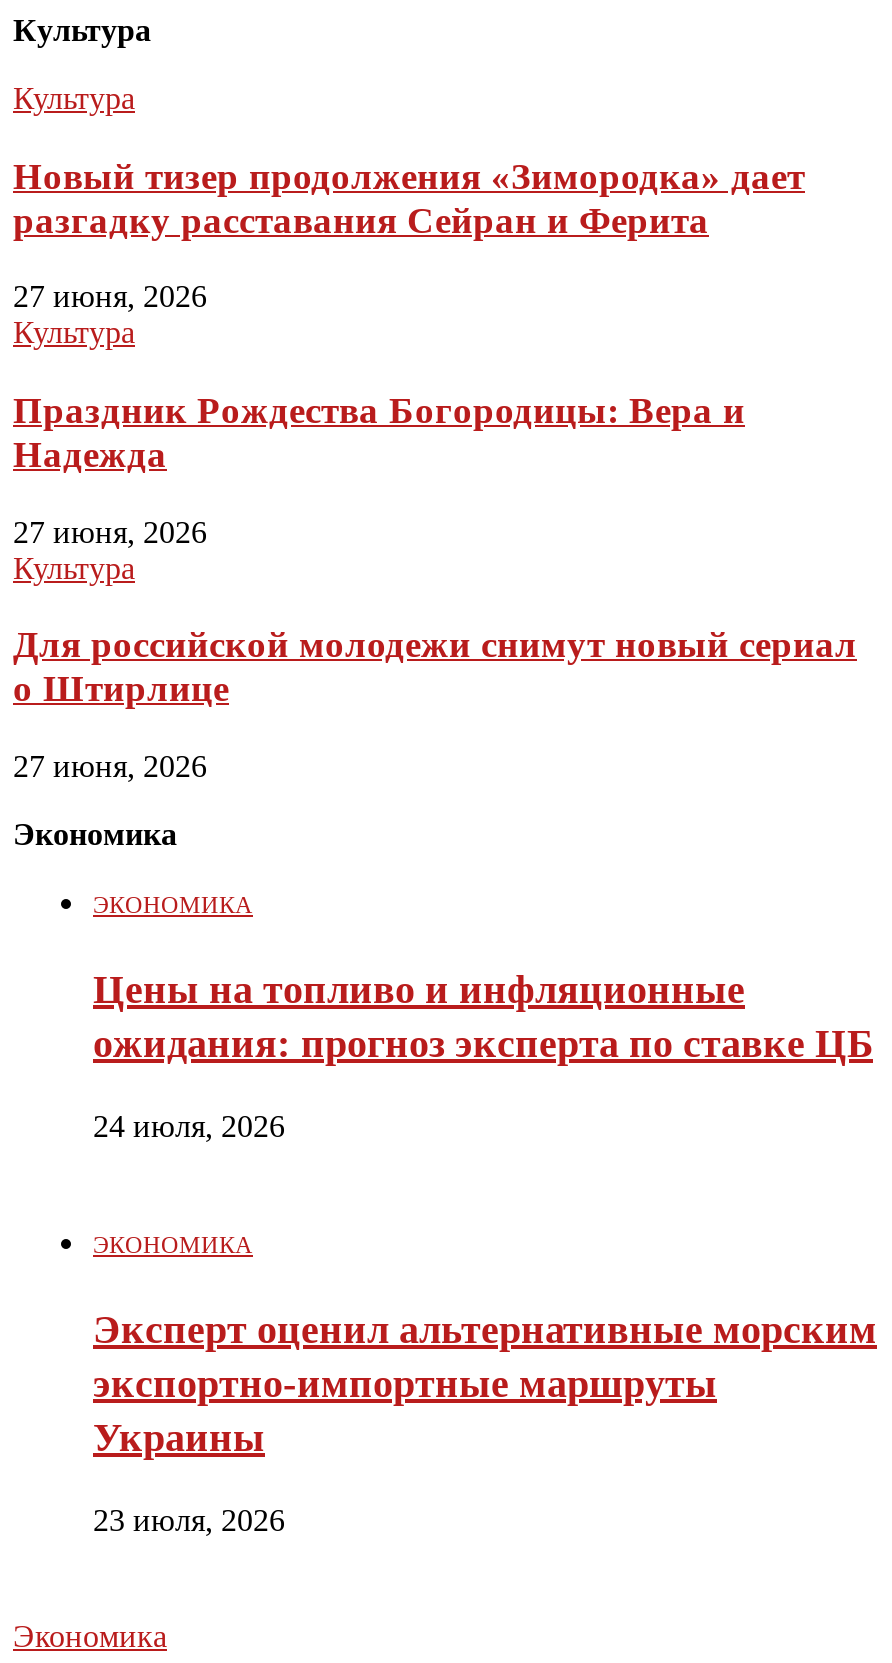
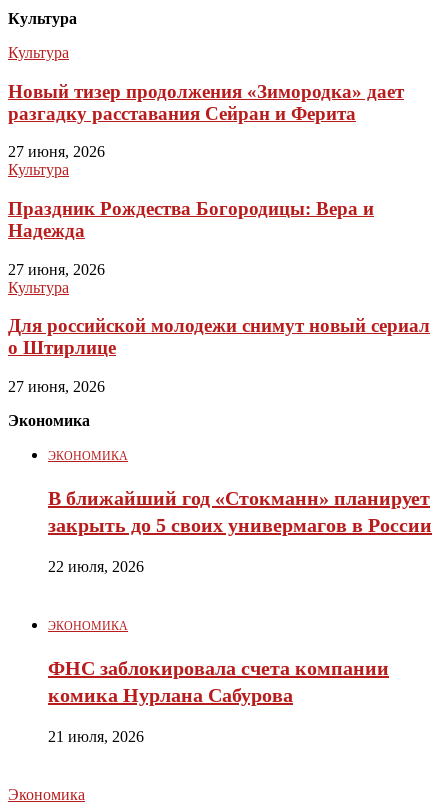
- Цены на топливо и инфляционные
- ожидания: прогноз эксперта по ставке ЦБ
+ В ближайший год «Стокманн» планирует
+ закрыть до 5 своих универмагов в России

- 24 июля, 2026
+ 22 июля, 2026

- Эксперт оценил альтернативные морским
- экспортно-импортные маршруты
- Украины
+ ФНС заблокировала счета компании
+ комика Нурлана Сабурова

- 23 июля, 2026
+ 21 июля, 2026
